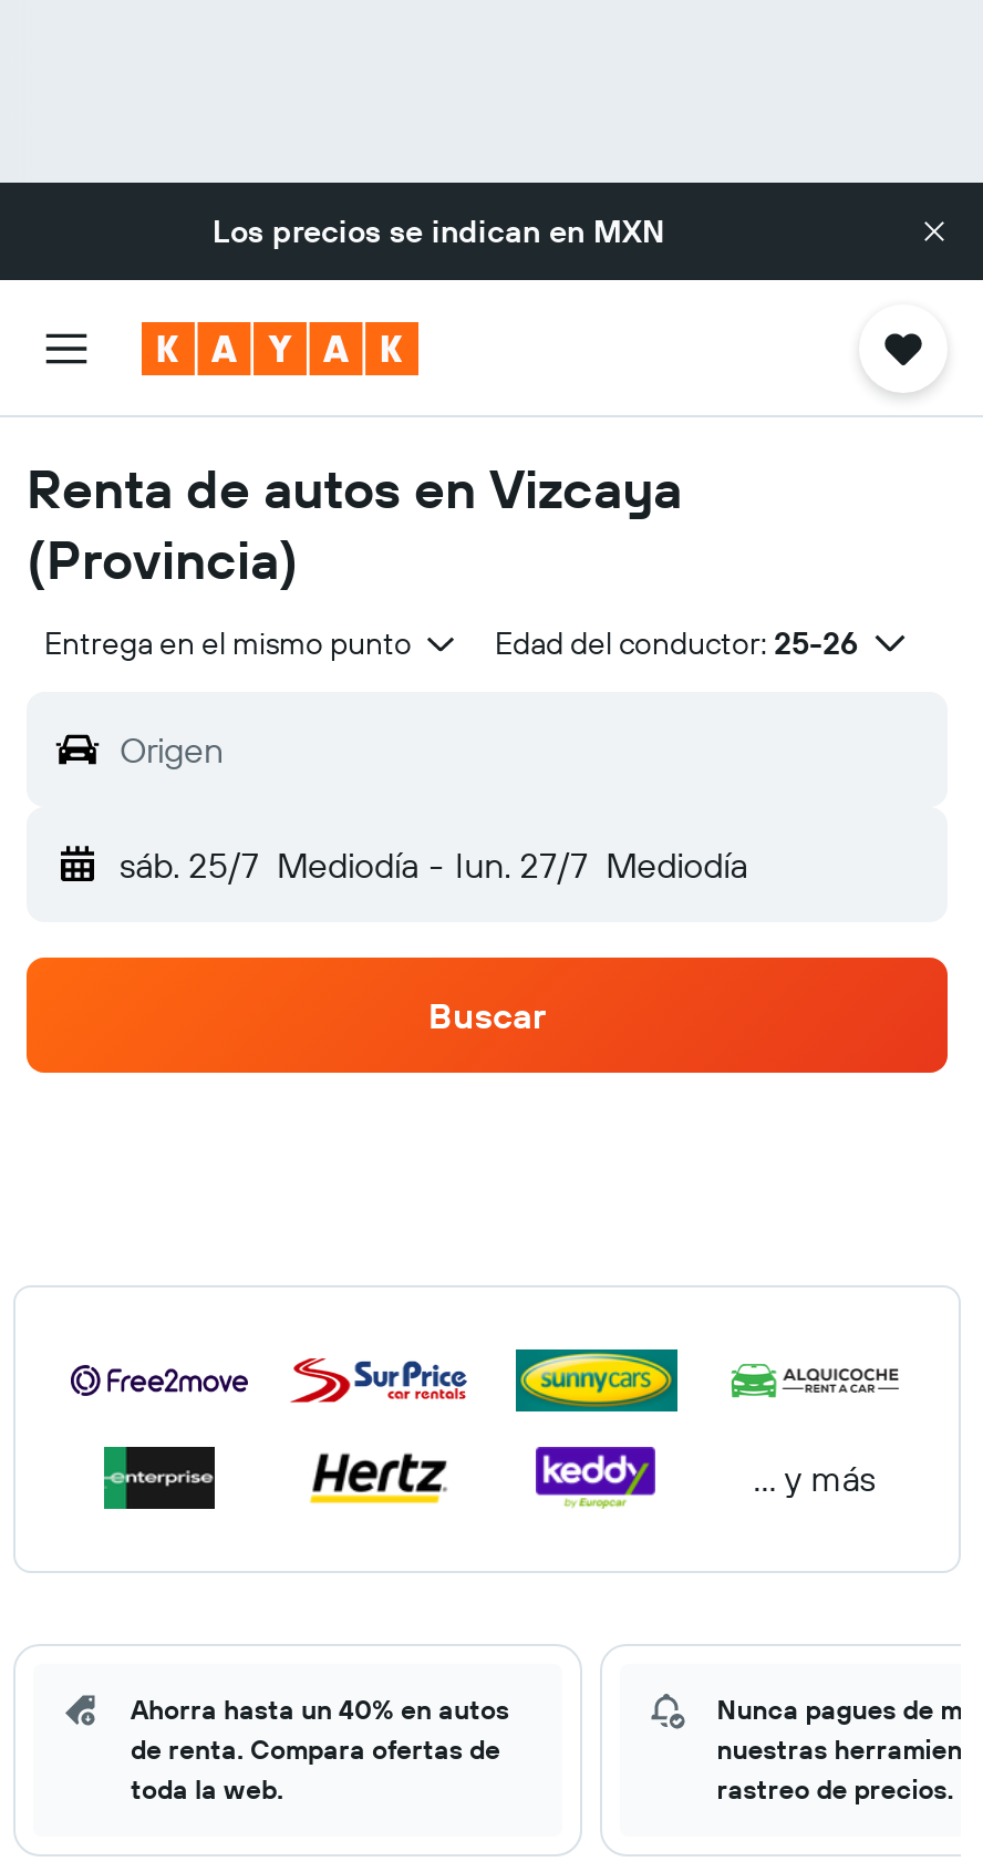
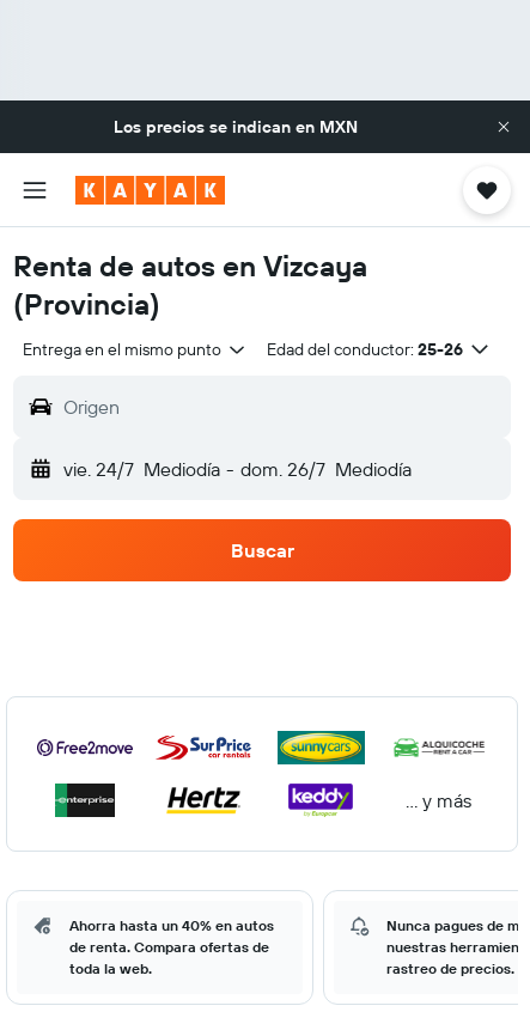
- sáb. 25/7 Mediodía - lun. 27/7 Mediodía
+ vie. 24/7 Mediodía - dom. 26/7 Mediodía
